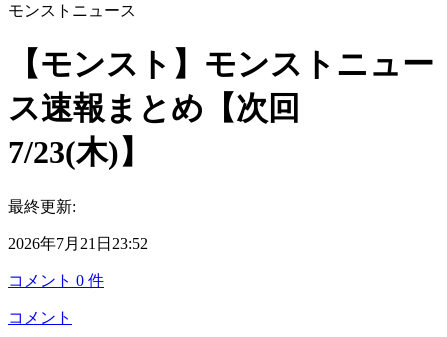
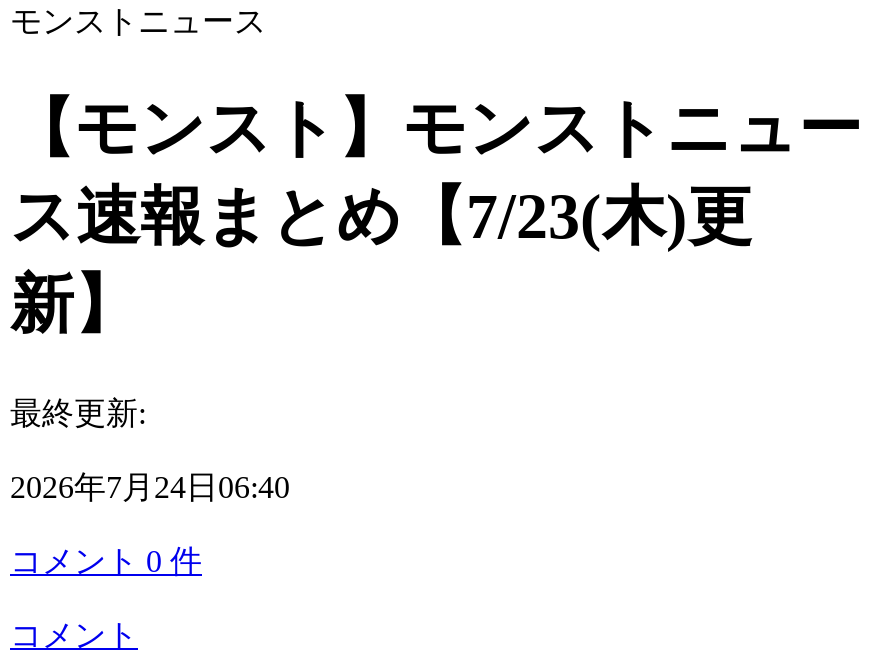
- ス速報まとめ【次回
- 7/23(木)】
+ ス速報まとめ【7/23(木)更
+ 新】

- 2026年7月21日23:52
+ 2026年7月24日06:40
